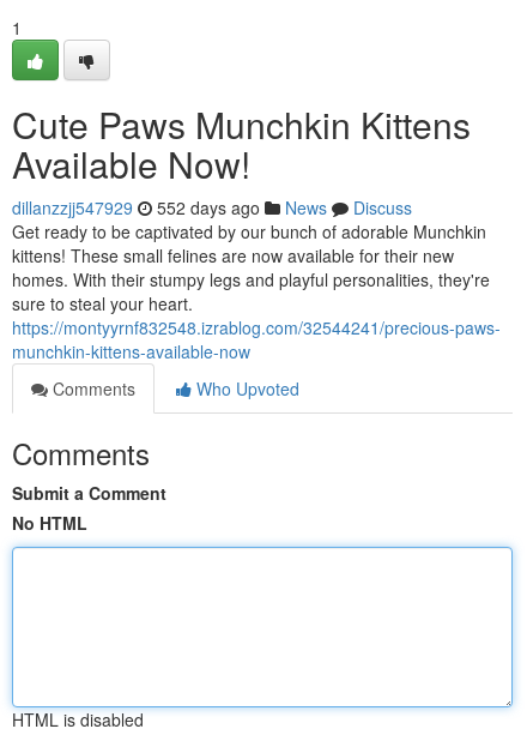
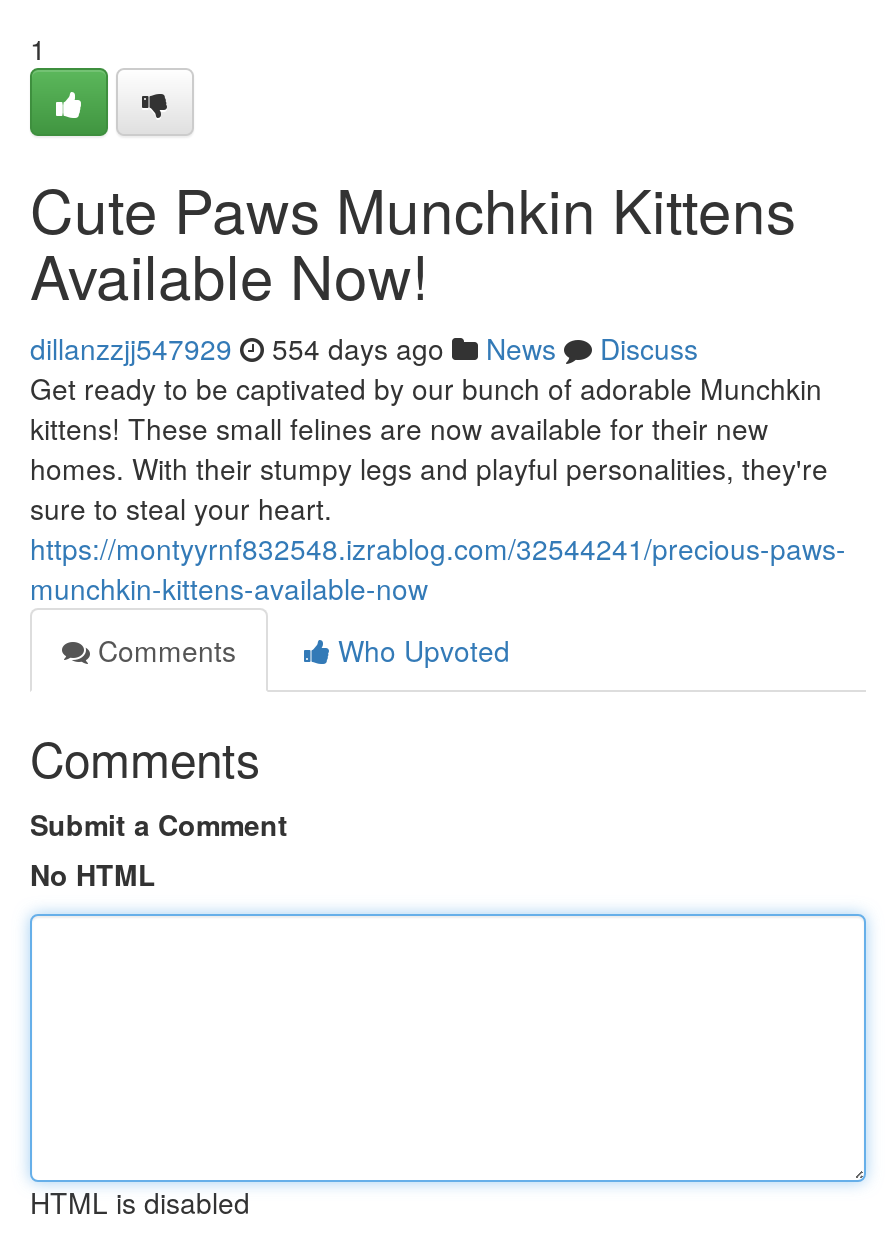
- dillanzzjj547929 552 days ago News Discuss
+ dillanzzjj547929 554 days ago News Discuss
